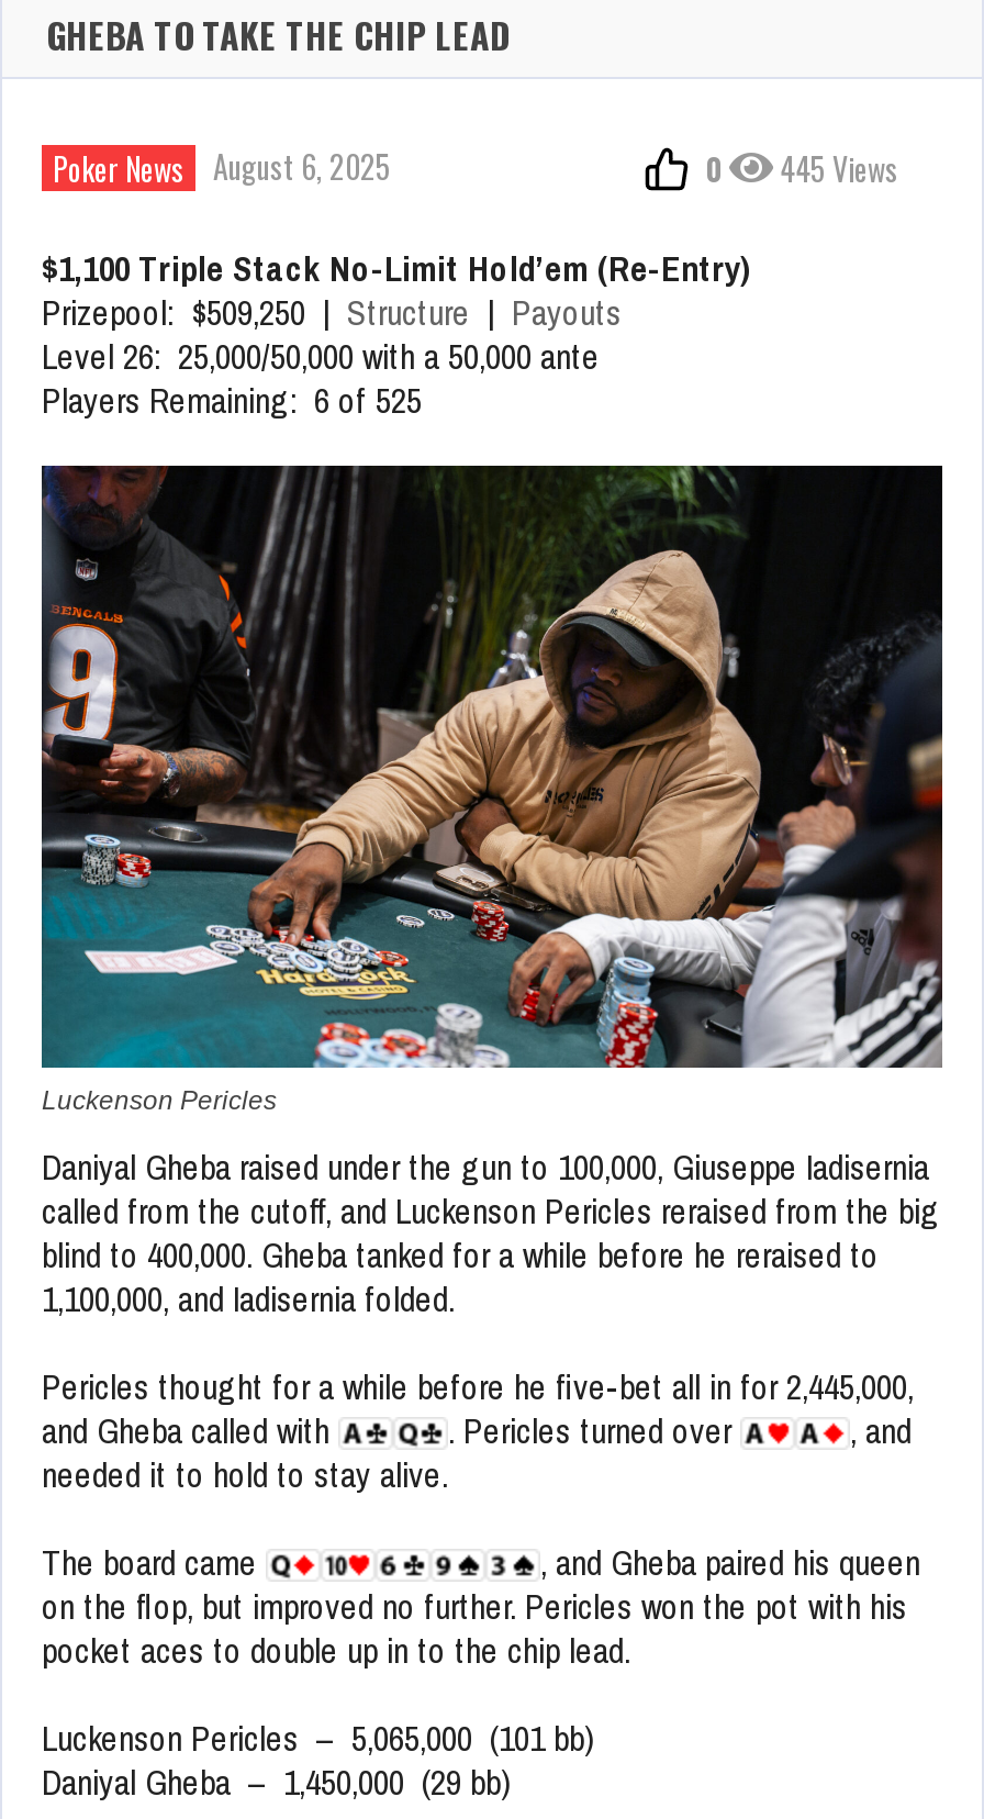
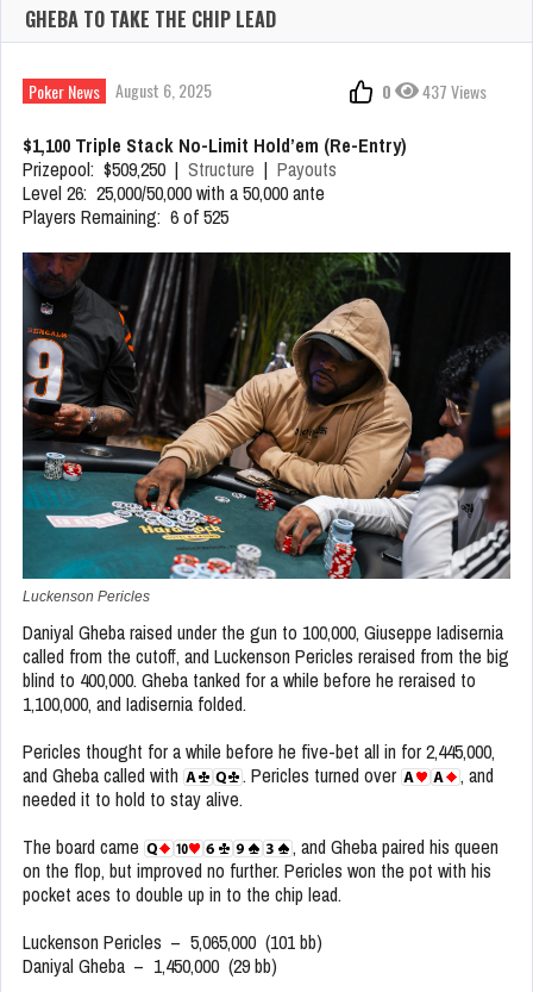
- 0 445 Views
+ 0 437 Views
